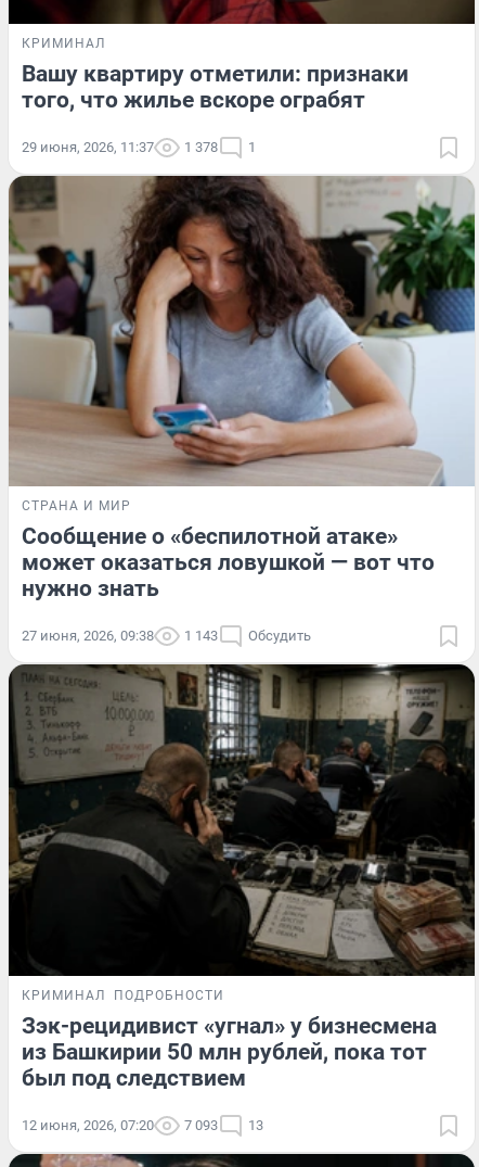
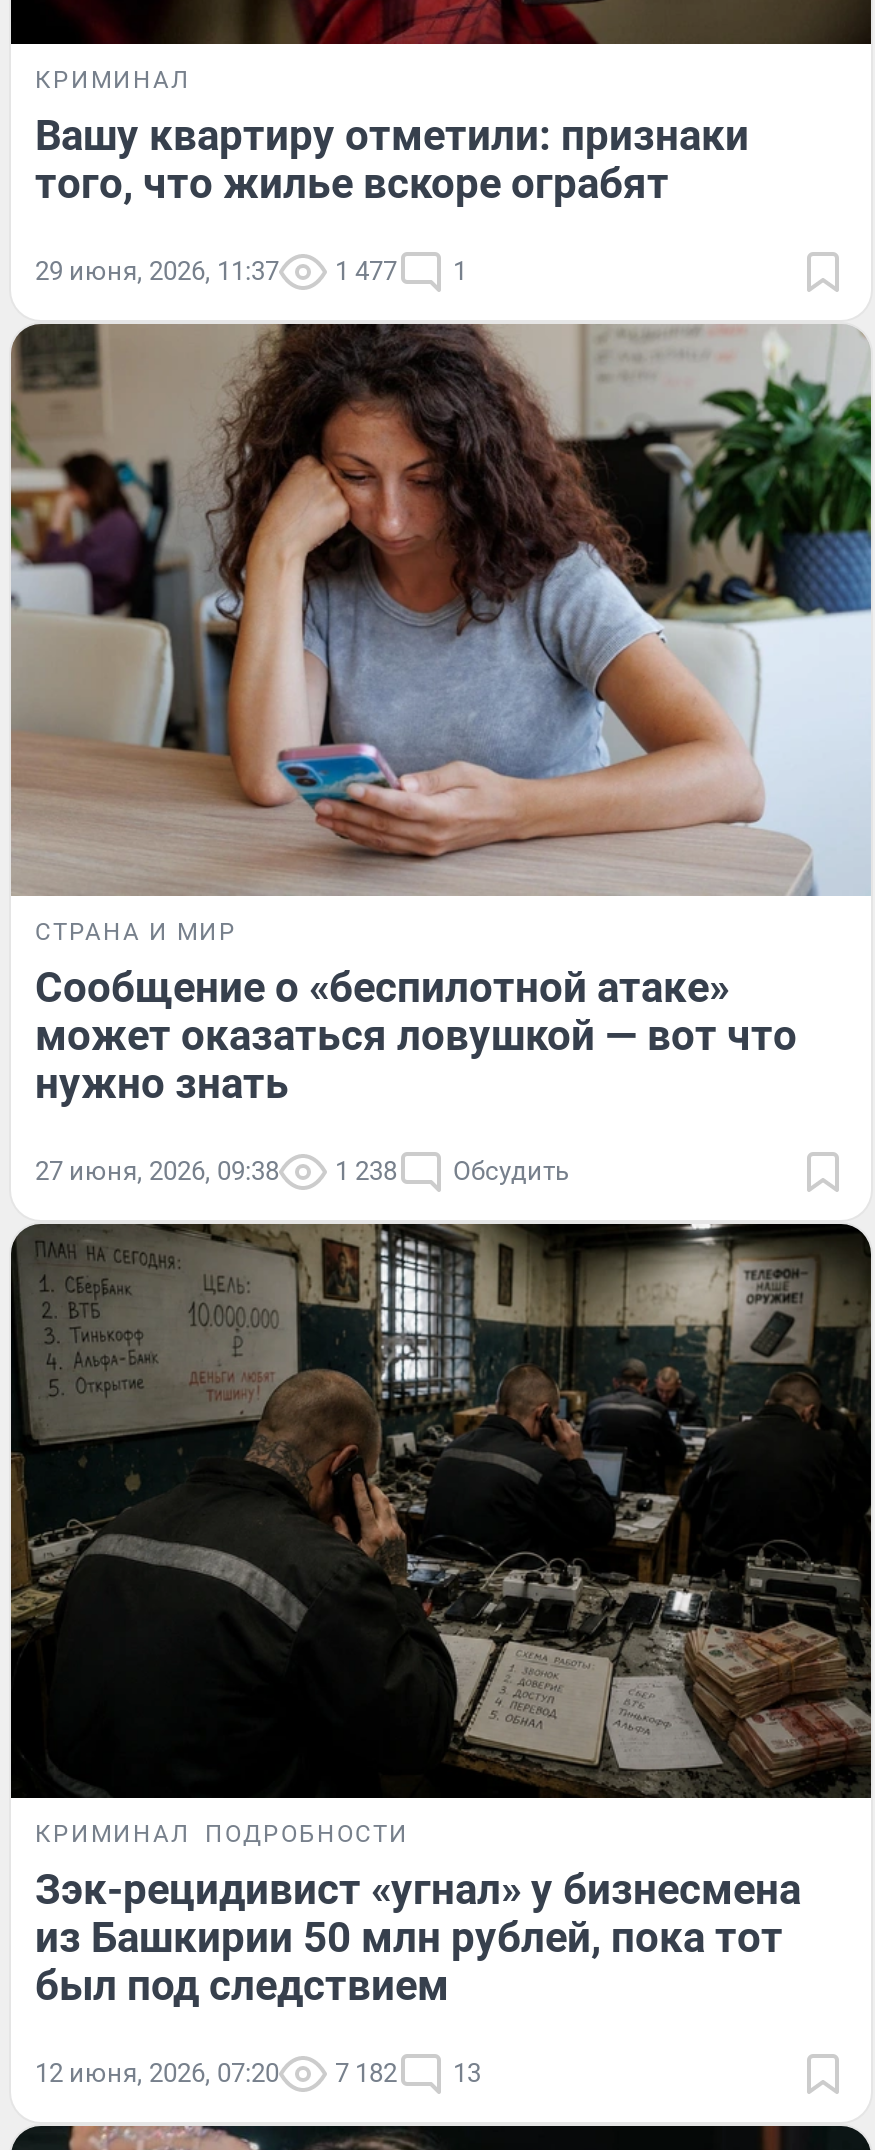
- 29 июня, 2026, 11:37 1 378 1
+ 29 июня, 2026, 11:37 1 477 1

- 27 июня, 2026, 09:38 1 143 Обсудить
+ 27 июня, 2026, 09:38 1 238 Обсудить

- 12 июня, 2026, 07:20 7 093 13
+ 12 июня, 2026, 07:20 7 182 13
